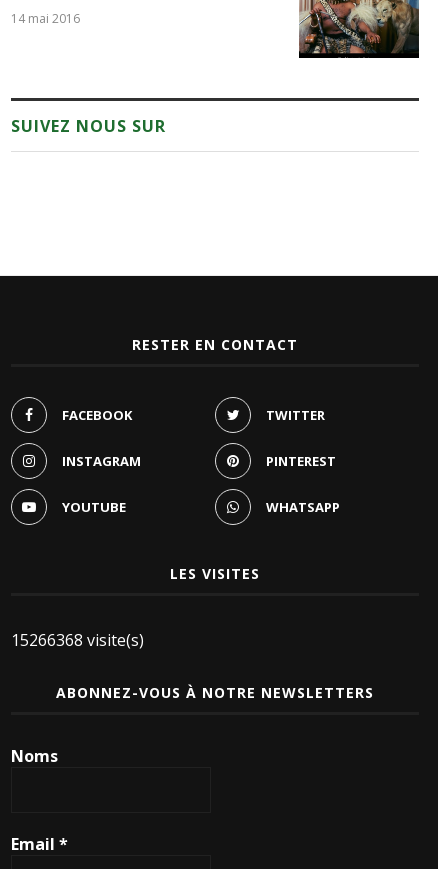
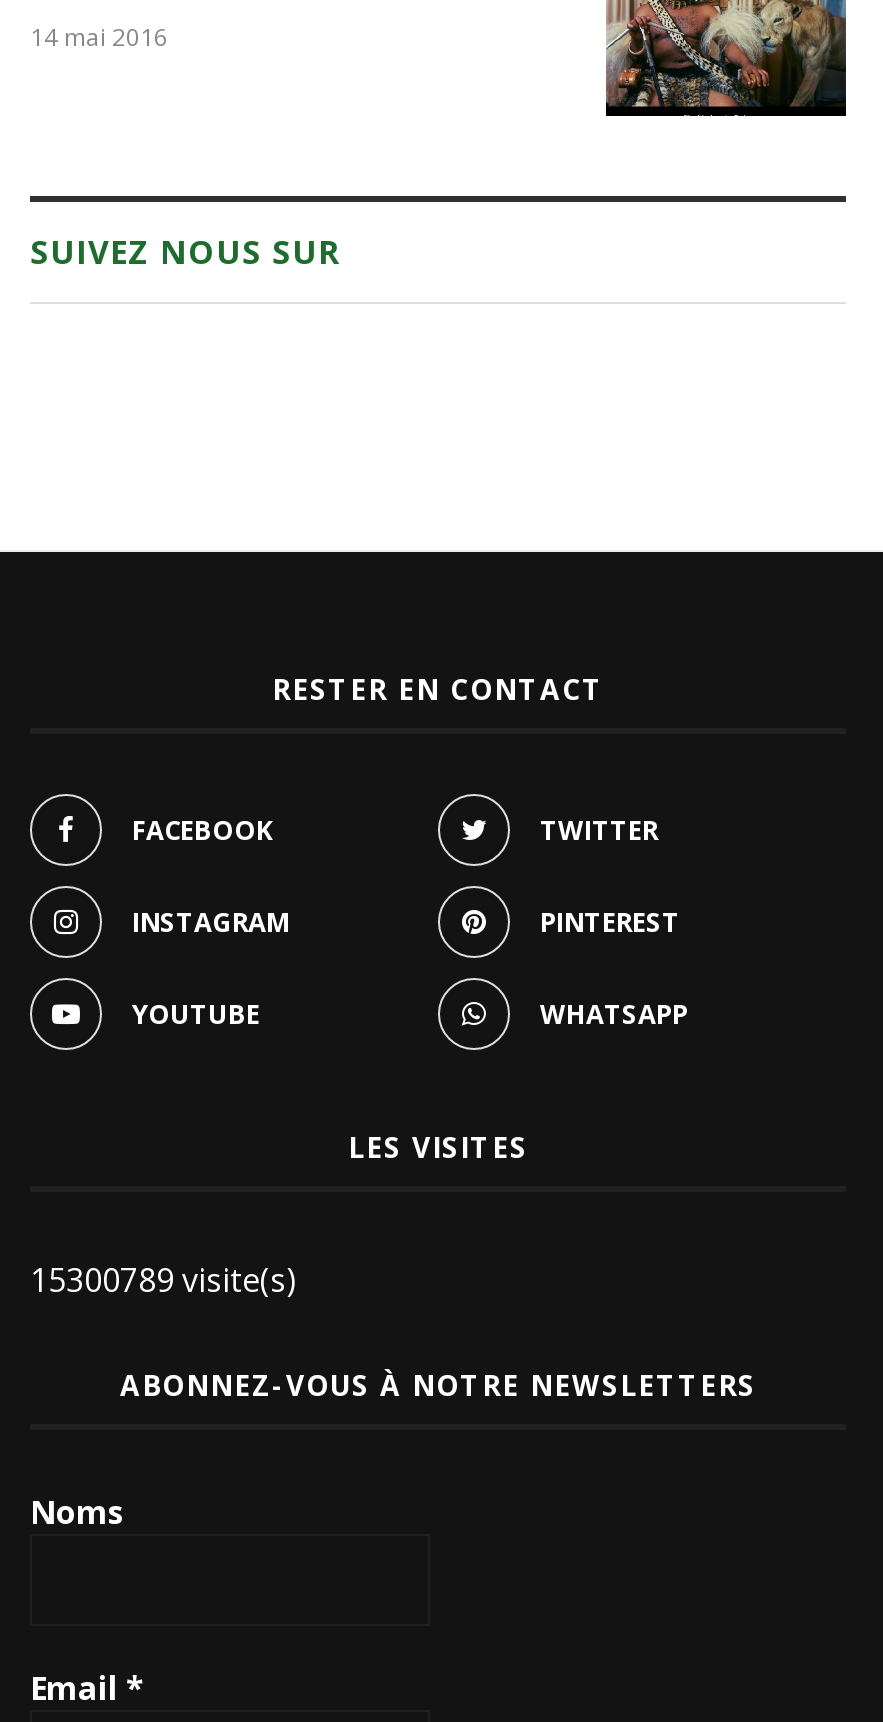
- 15266368 visite(s)
+ 15300789 visite(s)
